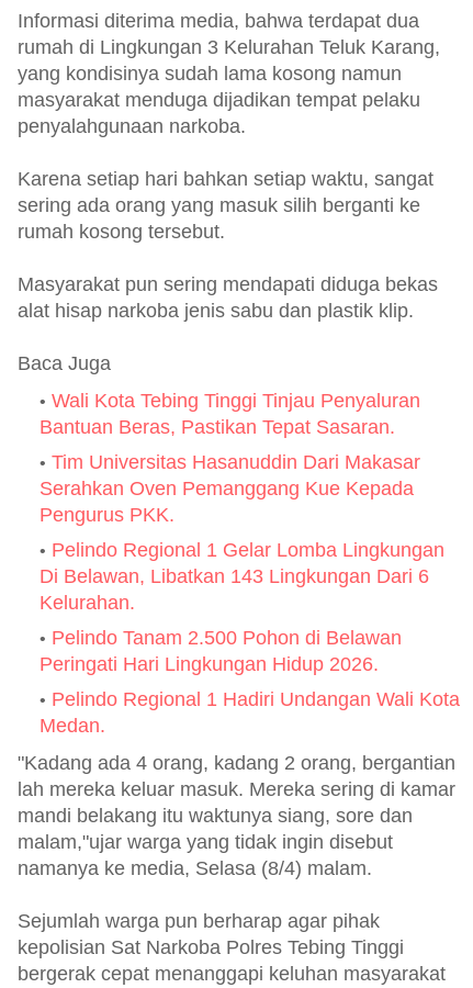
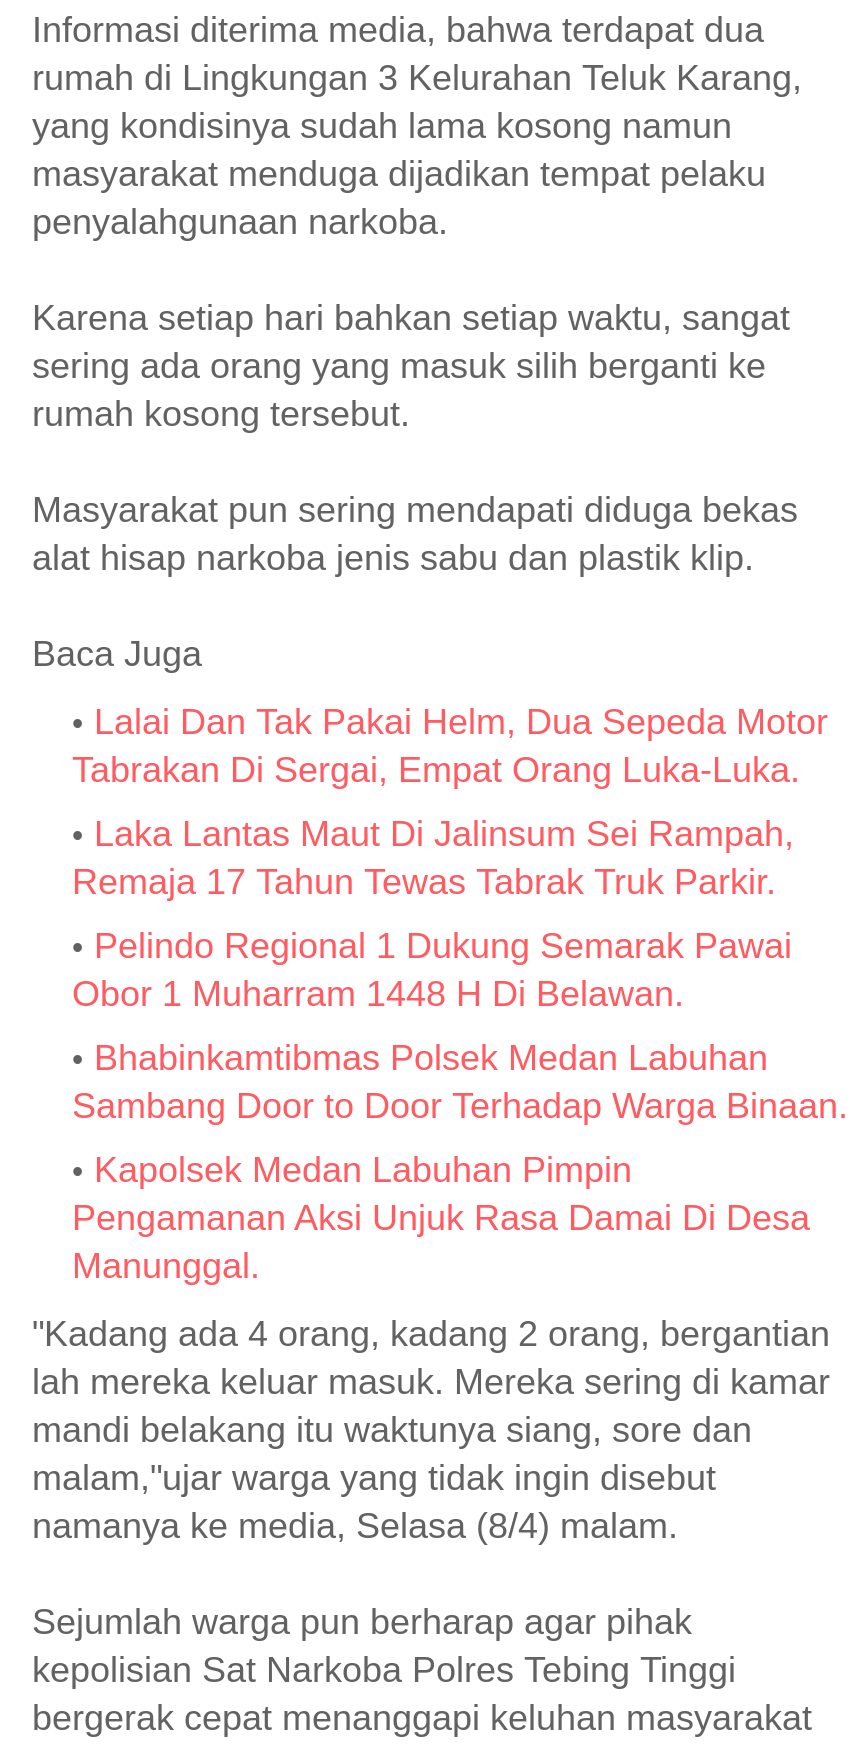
- Wali Kota Tebing Tinggi Tinjau Penyaluran
- Bantuan Beras, Pastikan Tepat Sasaran.
+ Lalai Dan Tak Pakai Helm, Dua Sepeda Motor
+ Tabrakan Di Sergai, Empat Orang Luka-Luka.

- Tim Universitas Hasanuddin Dari Makasar
- Serahkan Oven Pemanggang Kue Kepada
- Pengurus PKK.
+ Laka Lantas Maut Di Jalinsum Sei Rampah,
+ Remaja 17 Tahun Tewas Tabrak Truk Parkir.

- Pelindo Regional 1 Gelar Lomba Lingkungan
- Di Belawan, Libatkan 143 Lingkungan Dari 6
- Kelurahan.
+ Pelindo Regional 1 Dukung Semarak Pawai
+ Obor 1 Muharram 1448 H Di Belawan.

- Pelindo Tanam 2.500 Pohon di Belawan
- Peringati Hari Lingkungan Hidup 2026.
+ Bhabinkamtibmas Polsek Medan Labuhan
+ Sambang Door to Door Terhadap Warga Binaan.

- Pelindo Regional 1 Hadiri Undangan Wali Kota
- Medan.
+ Kapolsek Medan Labuhan Pimpin
+ Pengamanan Aksi Unjuk Rasa Damai Di Desa
+ Manunggal.
